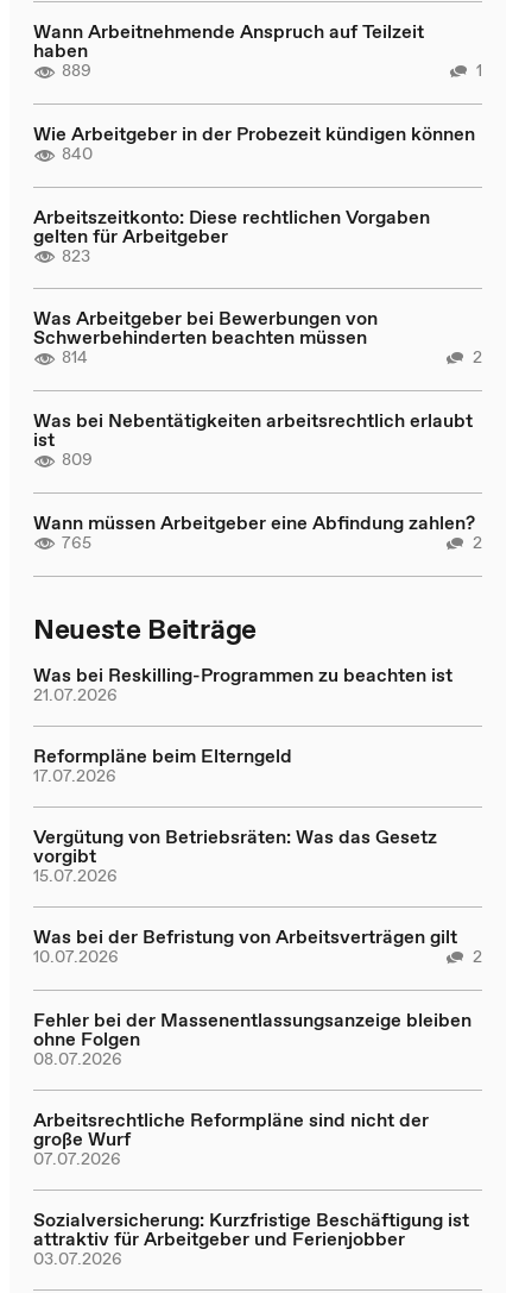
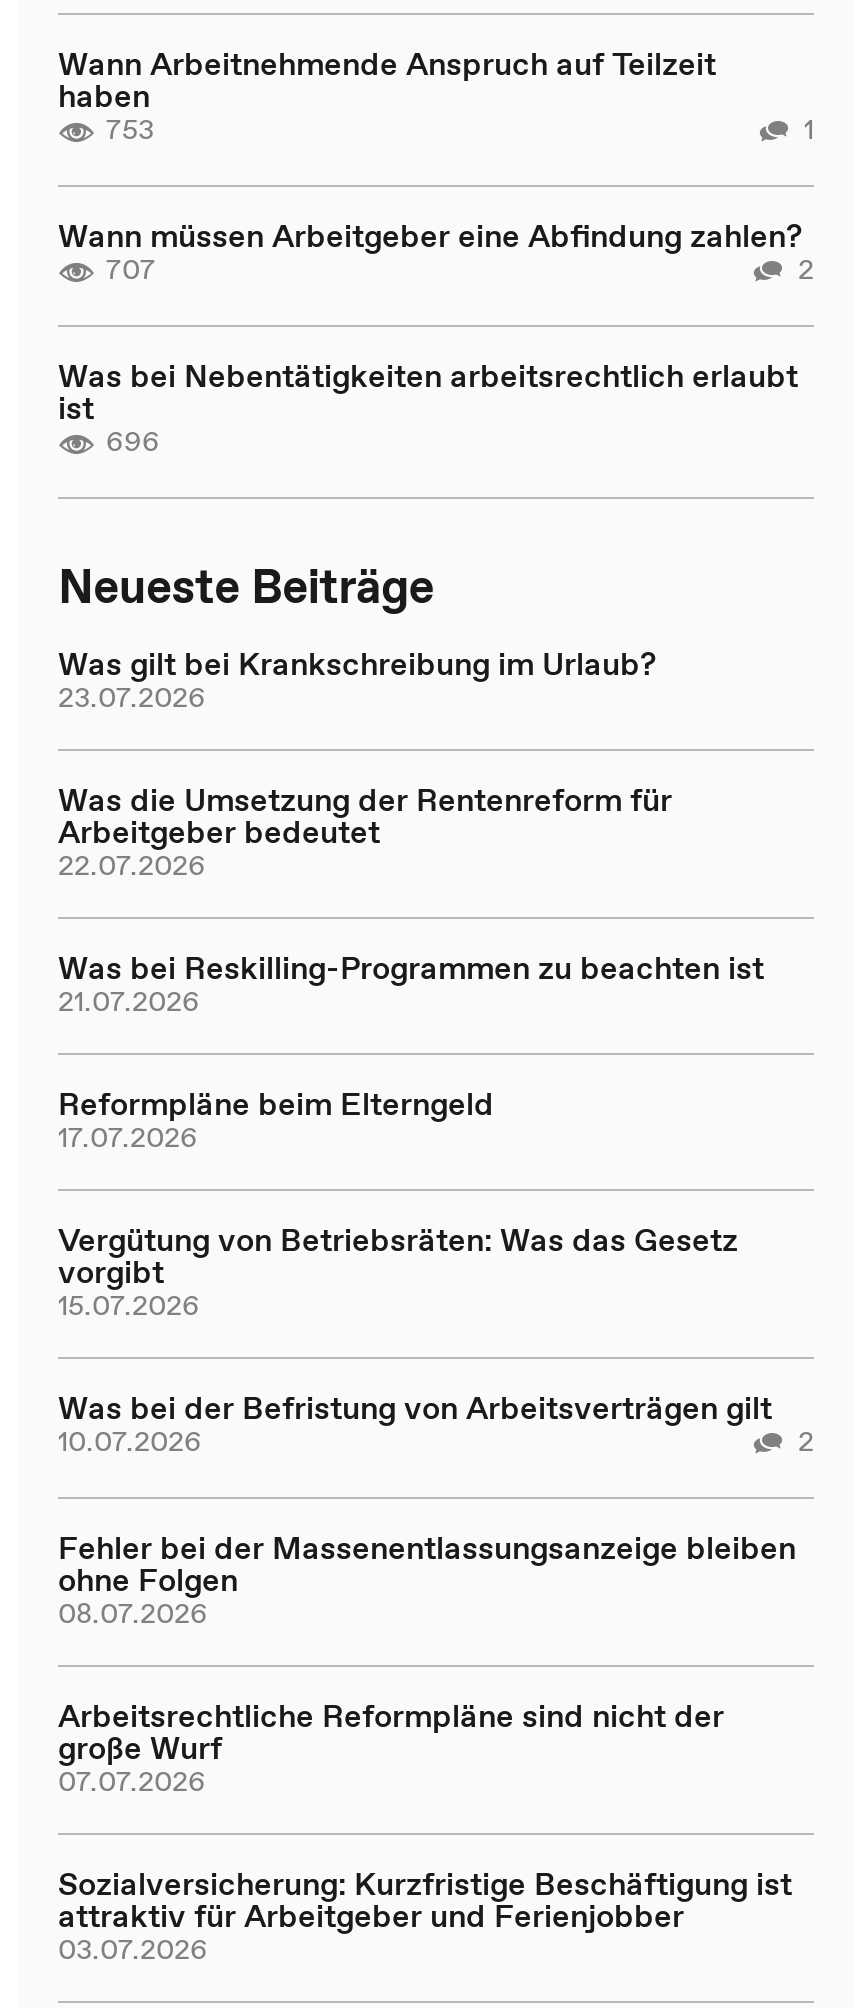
- 889
+ 753

- Wie Arbeitgeber in der Probezeit kündigen können
- 840
- Arbeitszeitkonto: Diese rechtlichen Vorgaben
- gelten für Arbeitgeber
- 823
- Was Arbeitgeber bei Bewerbungen von
- Schwerbehinderten beachten müssen
- 814
+ 707

moved up: 2 | Was bei Nebentätigkeiten arbeitsrechtlich erlaubt | ist

- 809
- 765
- 2
+ 696

moved up: Wann müssen Arbeitgeber eine Abfindung zahlen?

moved up: Neueste Beiträge

+ Was gilt bei Krankschreibung im Urlaub?
+ 23.07.2026
+ Was die Umsetzung der Rentenreform für
+ Arbeitgeber bedeutet
+ 22.07.2026
